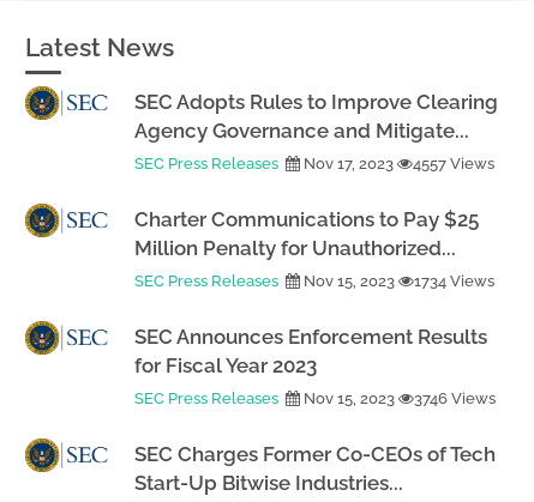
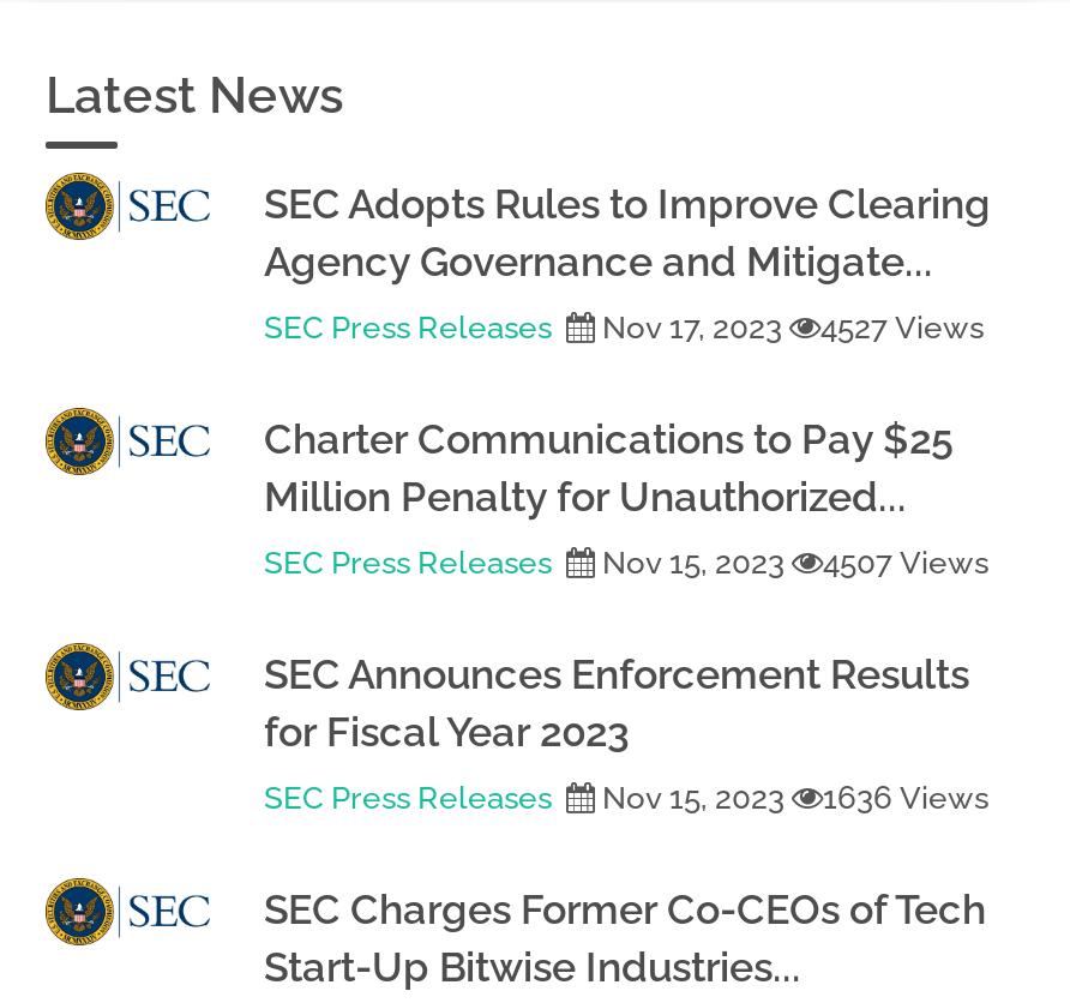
- SEC Press Releases Nov 17, 2023 4557 Views
+ SEC Press Releases Nov 17, 2023 4527 Views

- SEC Press Releases Nov 15, 2023 1734 Views
+ SEC Press Releases Nov 15, 2023 4507 Views

- SEC Press Releases Nov 15, 2023 3746 Views
+ SEC Press Releases Nov 15, 2023 1636 Views
